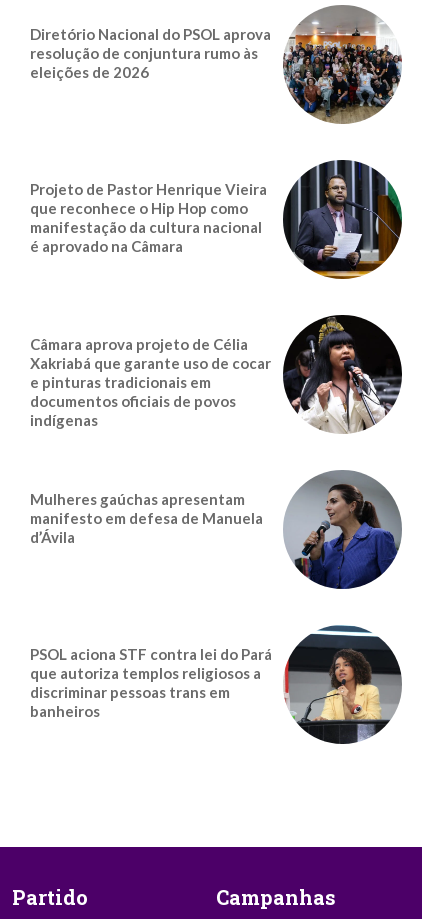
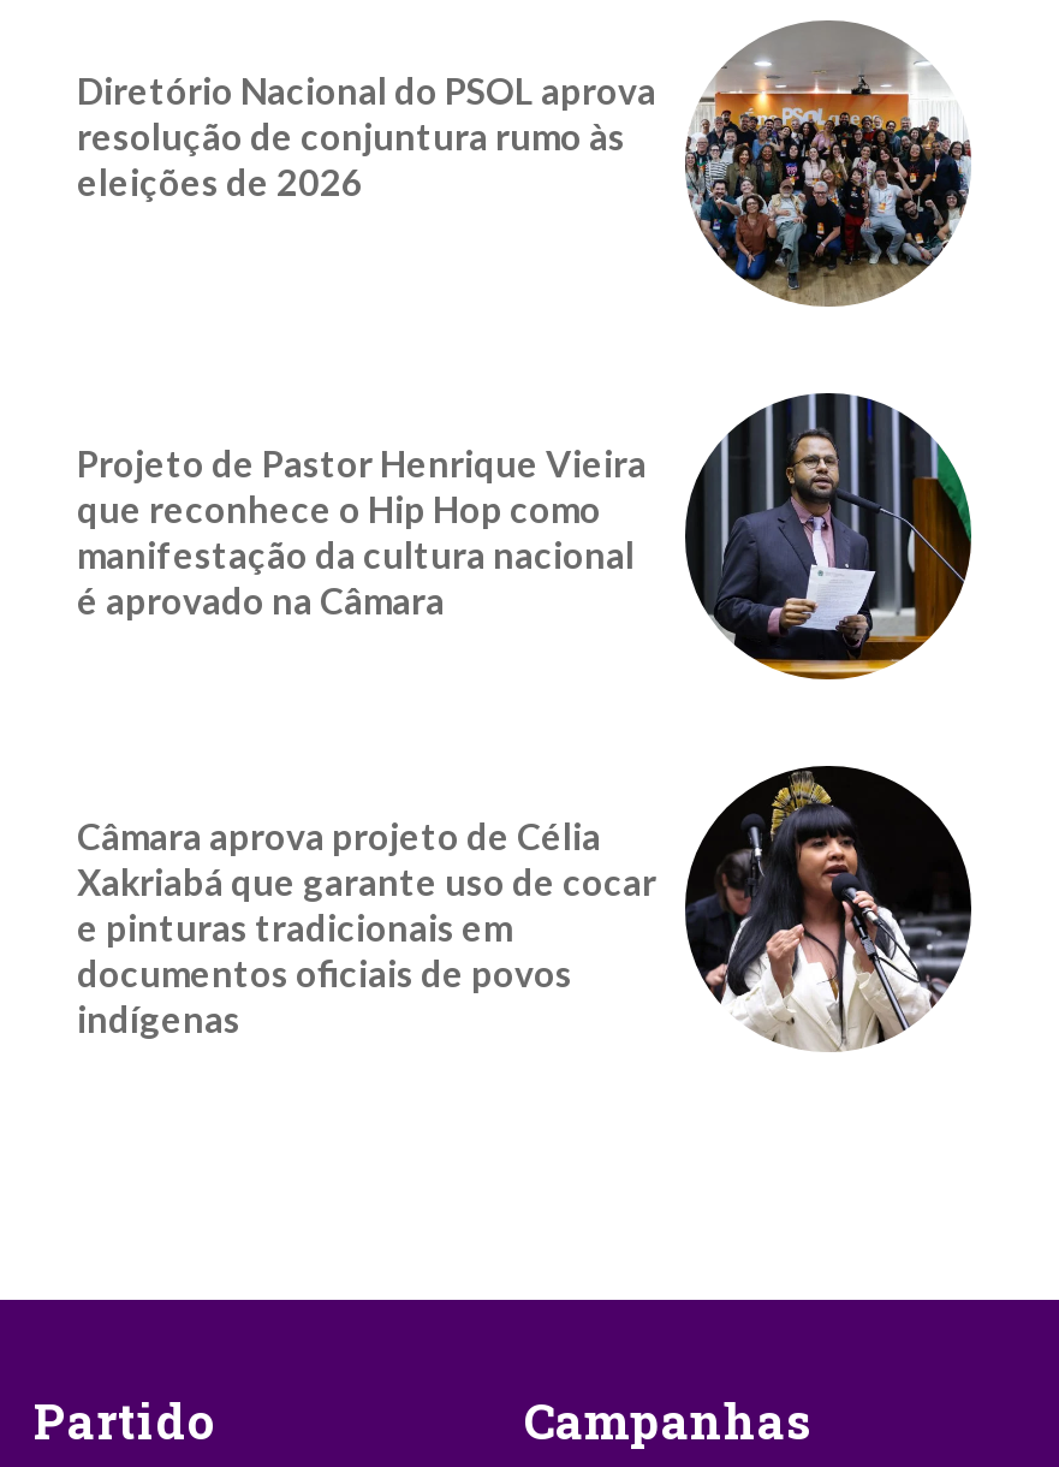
- [image]
- Mulheres gaúchas apresentam
- manifesto em defesa de Manuela
- d’Ávila

- [image]
- PSOL aciona STF contra lei do Pará
- que autoriza templos religiosos a
- discriminar pessoas trans em
- banheiros
